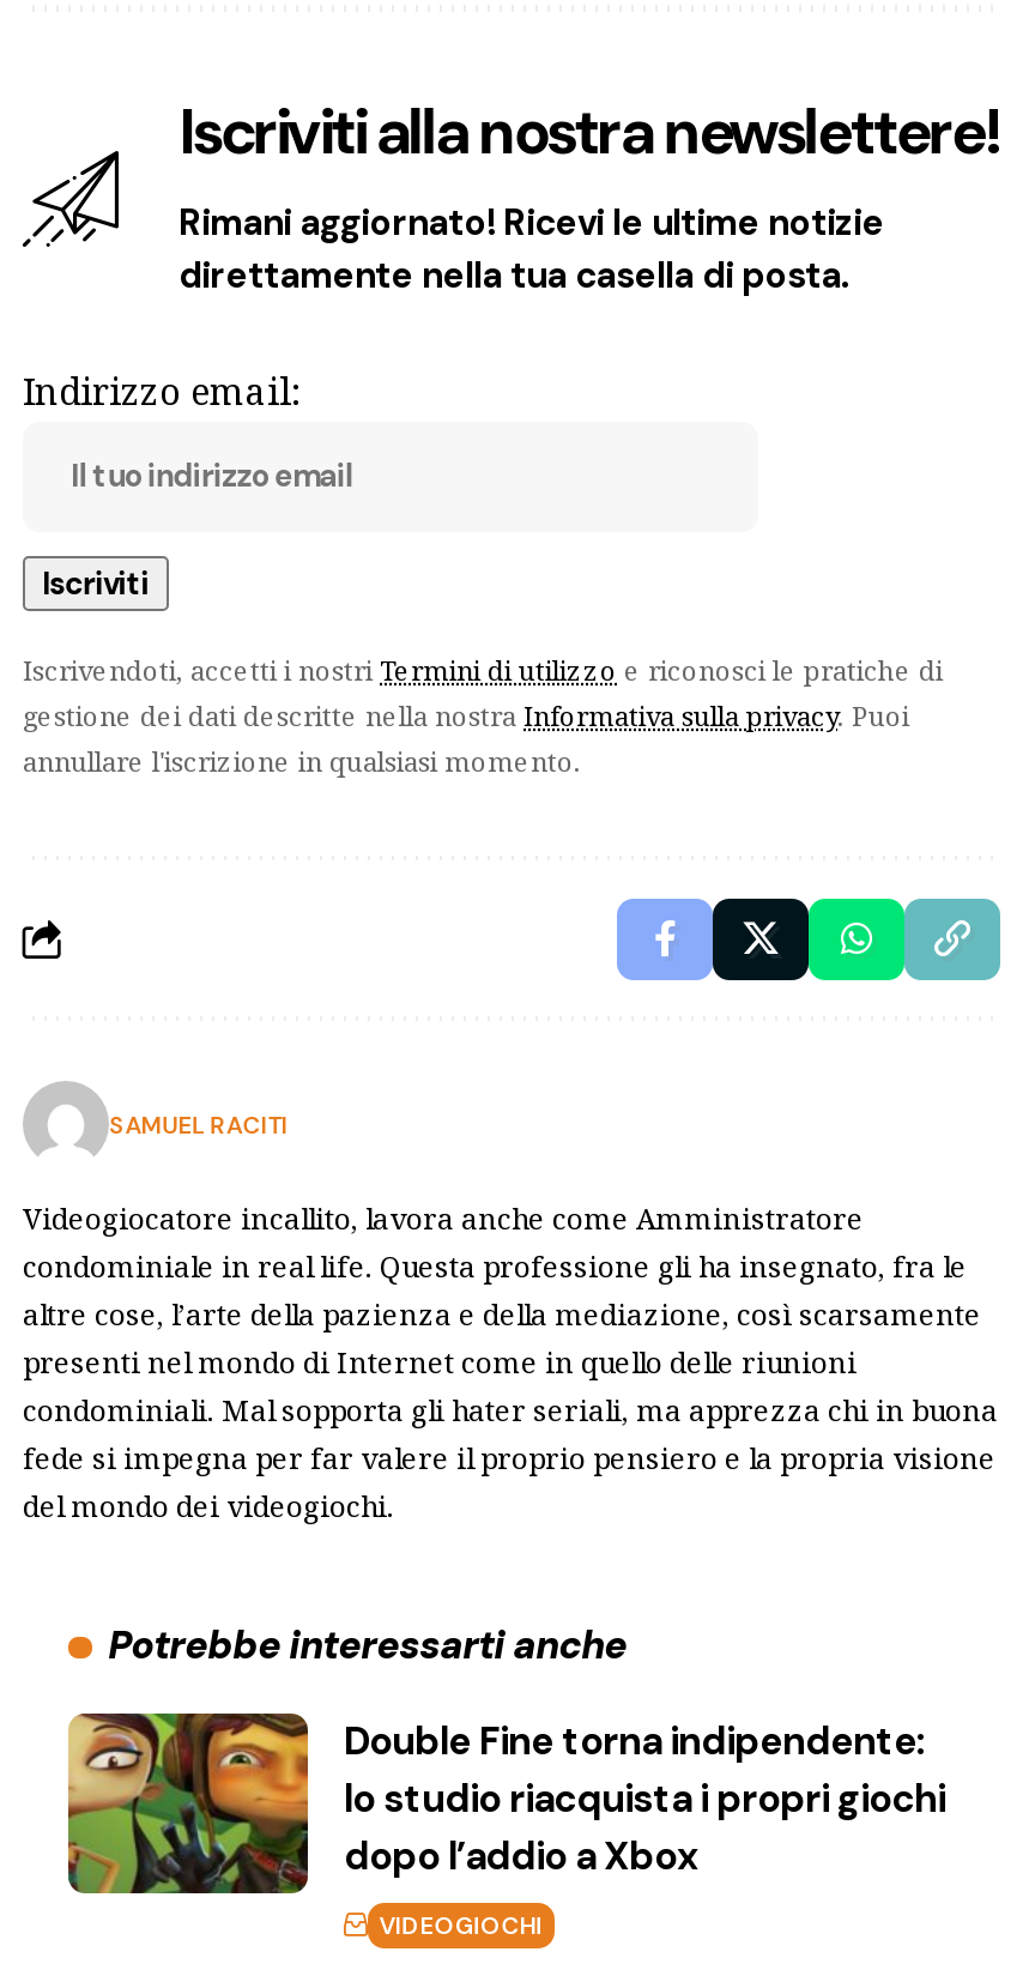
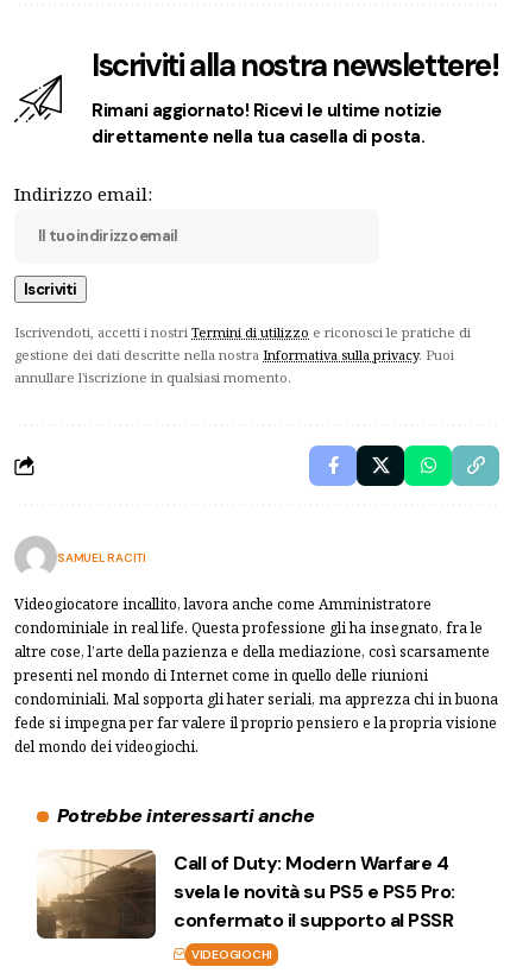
- [image]
- Double Fine torna indipendente:
- lo studio riacquista i propri giochi
- dopo l’addio a Xbox
+ [image]
+ Call of Duty: Modern Warfare 4
+ svela le novità su PS5 e PS5 Pro:
+ confermato il supporto al PSSR
